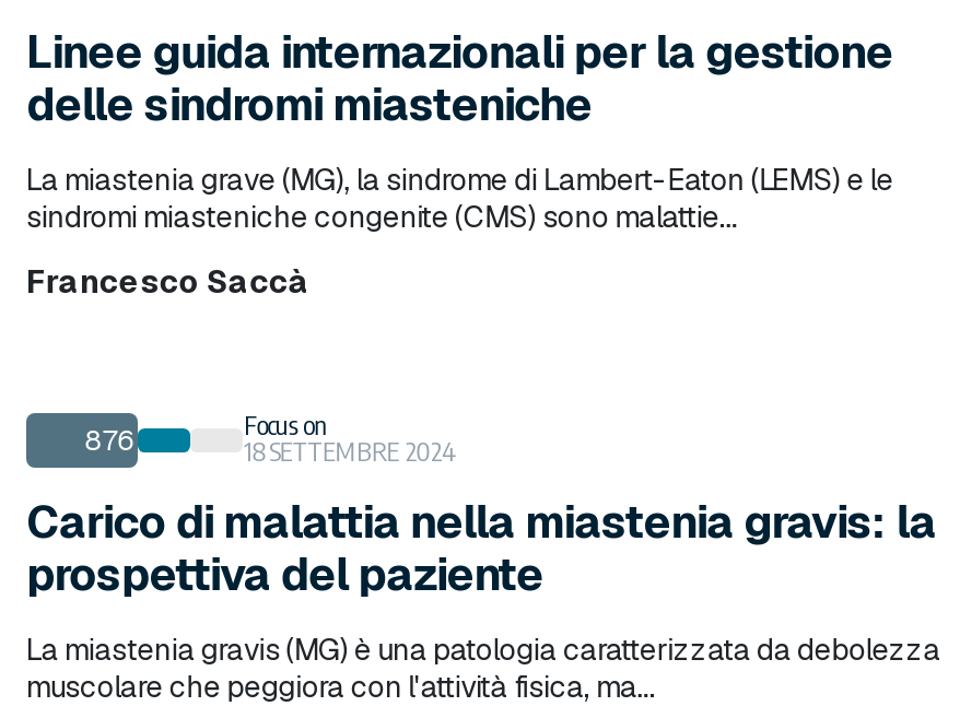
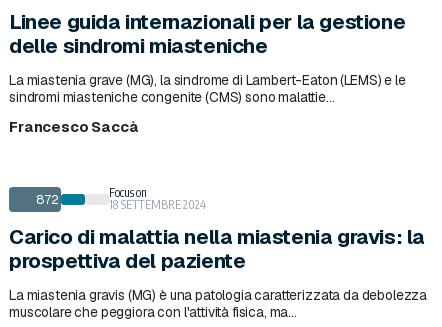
- 876
+ 872
